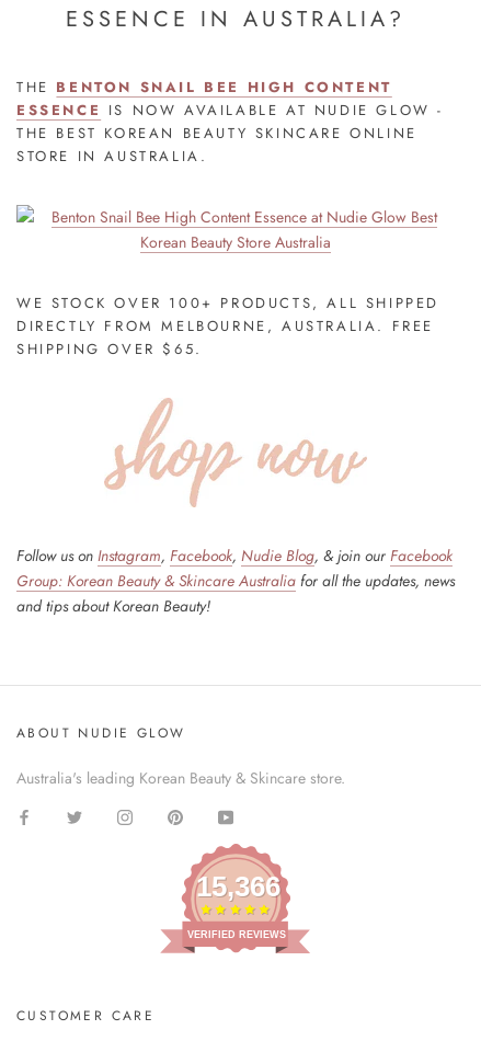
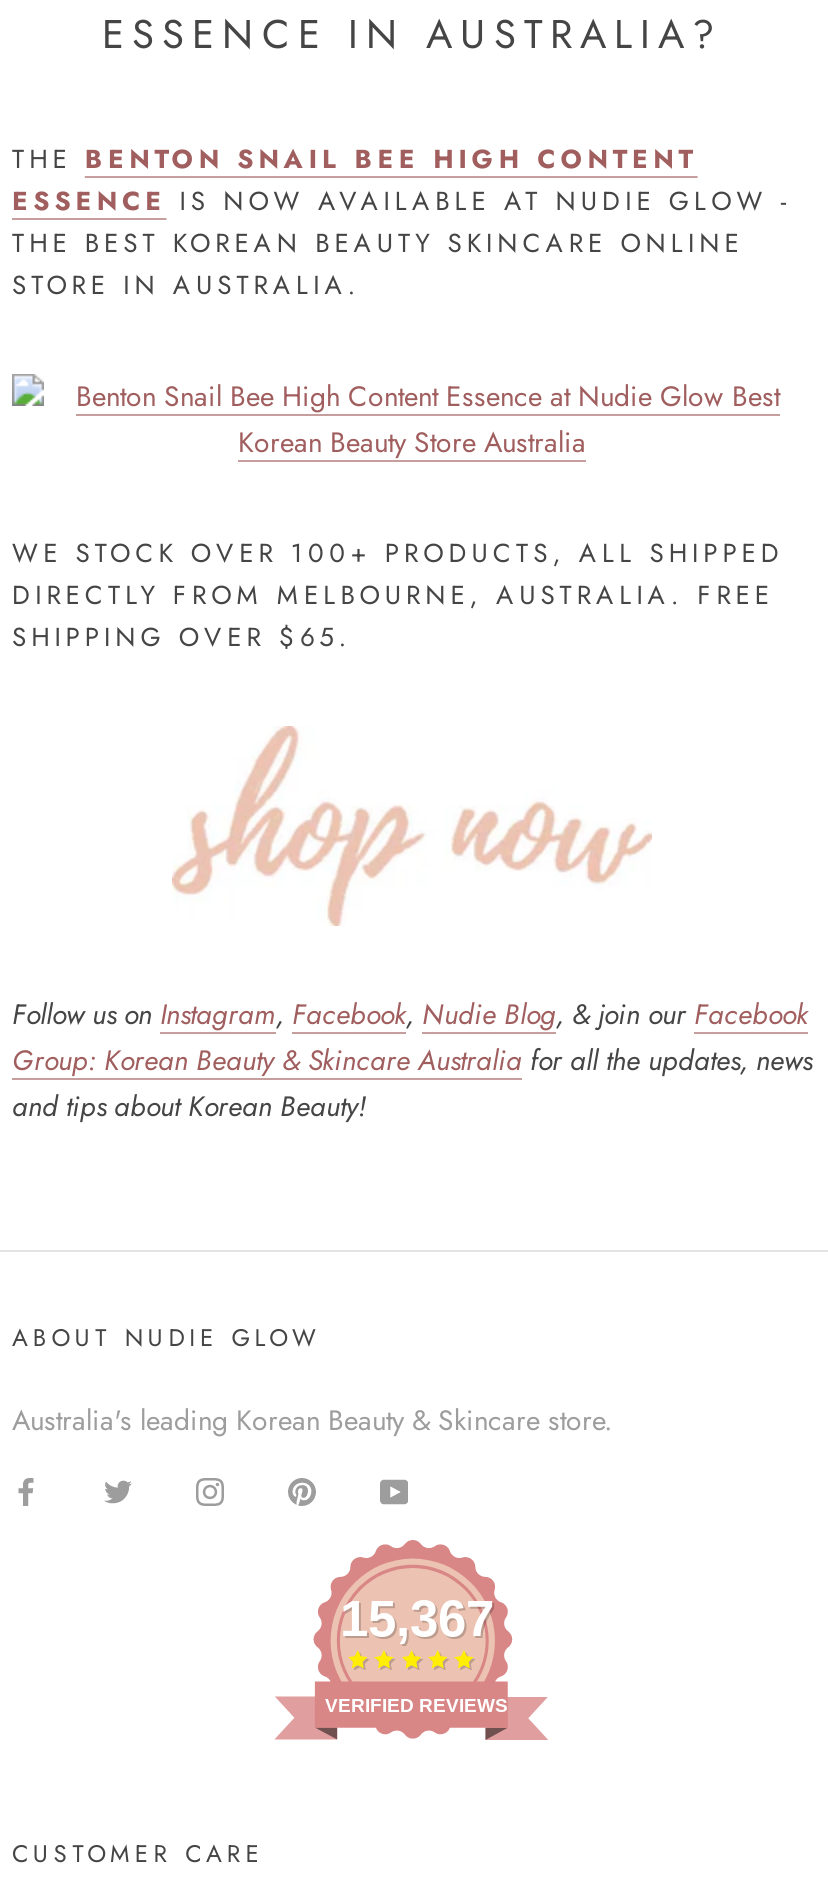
- 15,366
+ 15,367
